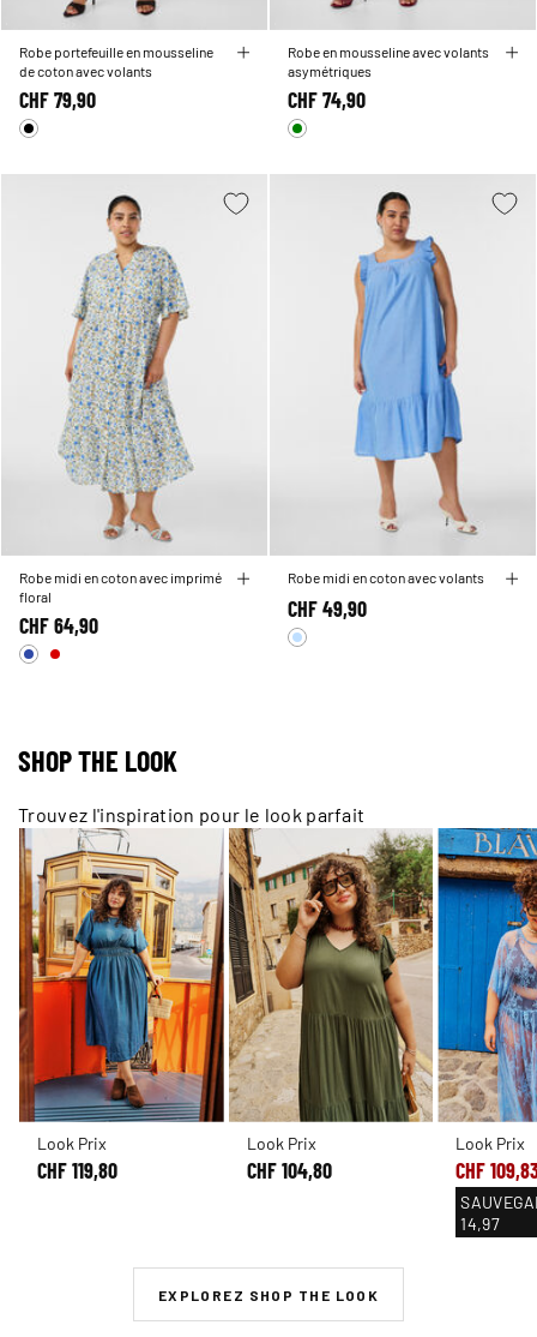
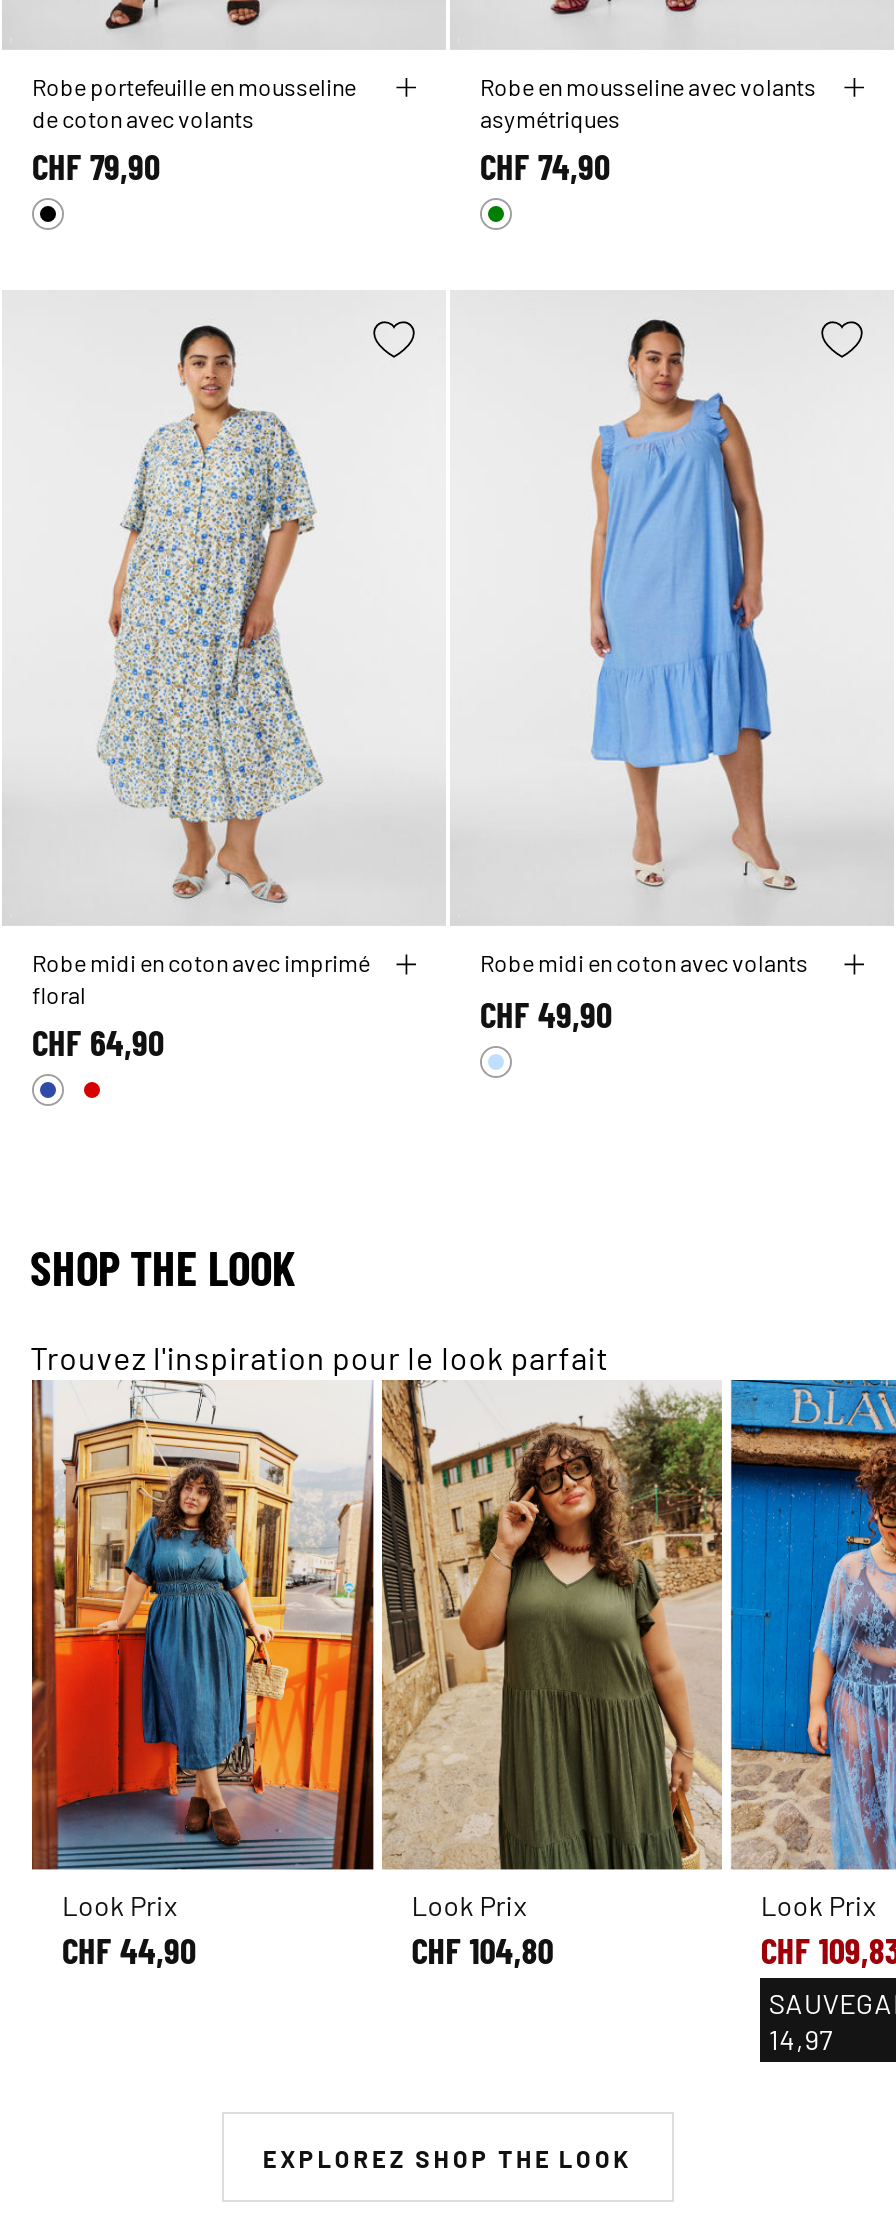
- CHF 119,80
+ CHF 44,90
